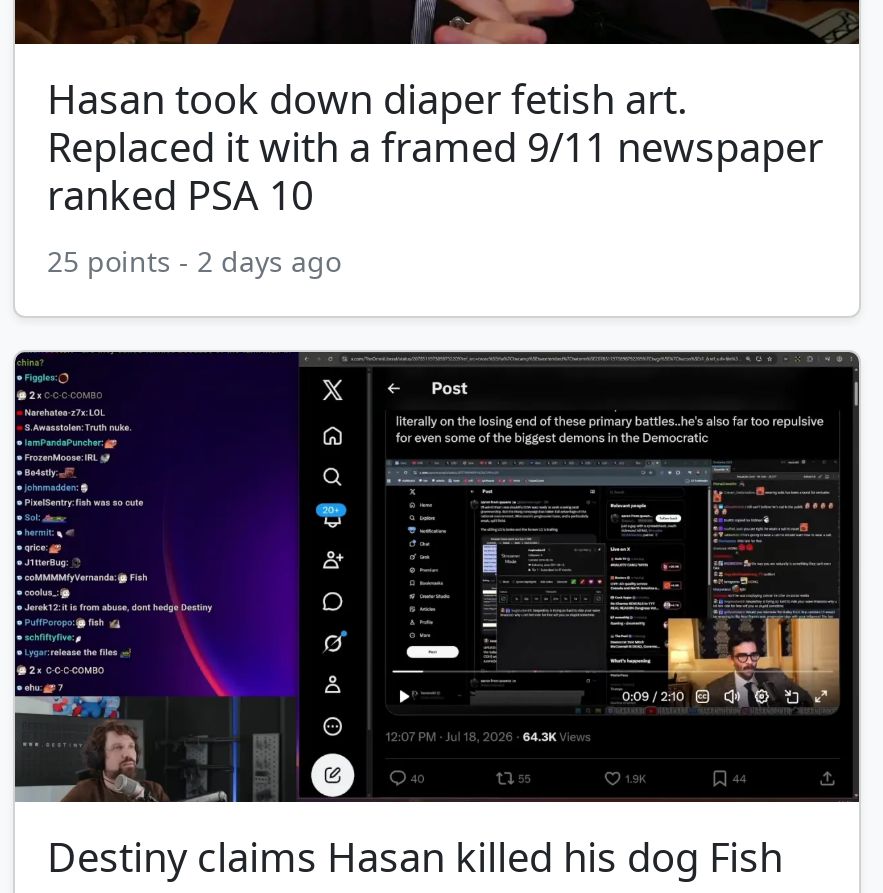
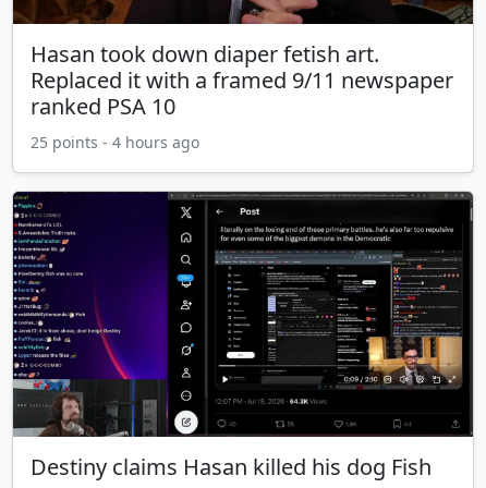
- 25 points - 2 days ago
+ 25 points - 4 hours ago
